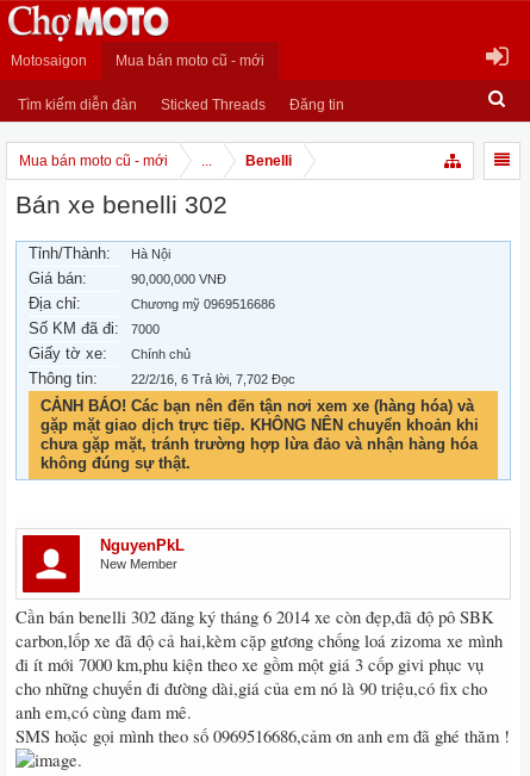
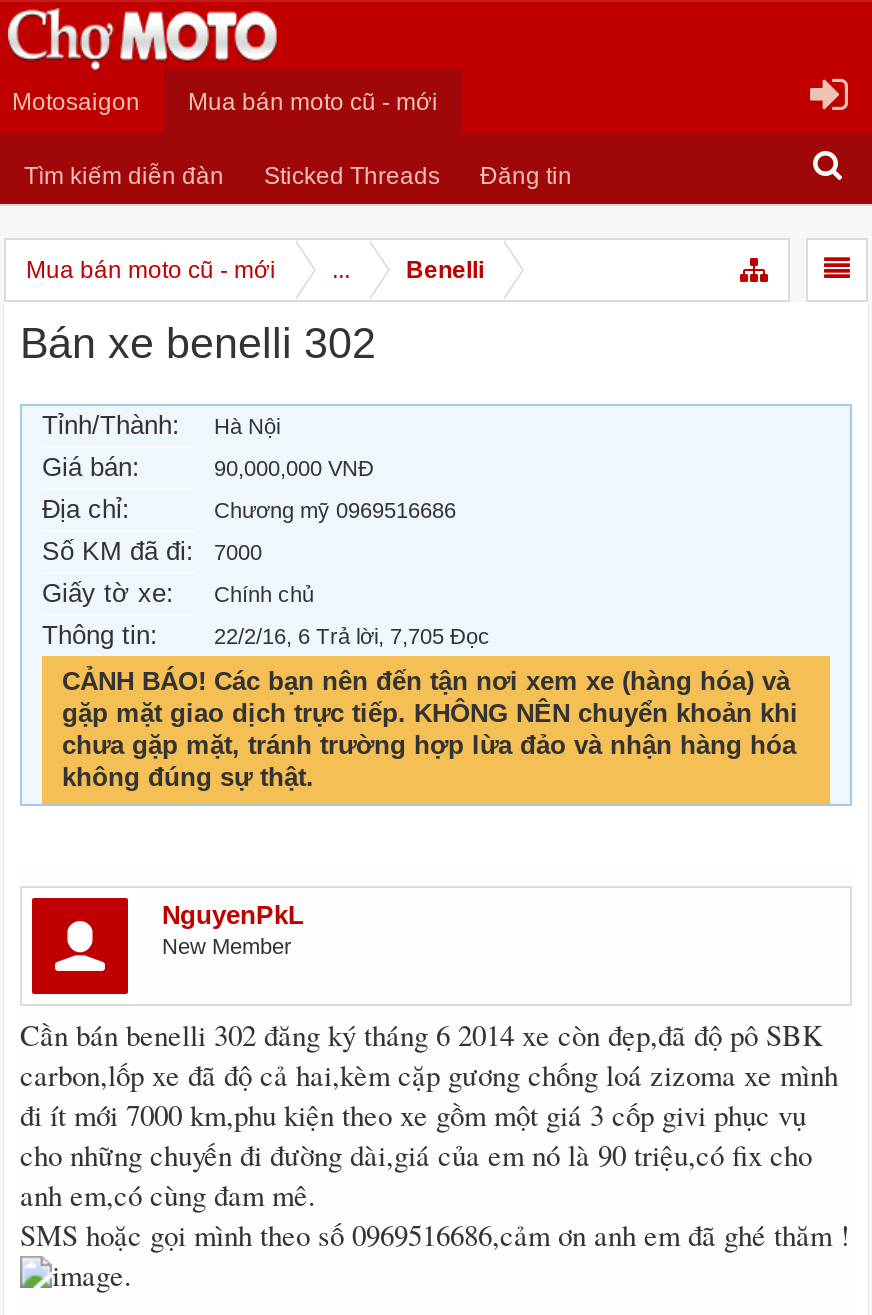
- 22/2/16, 6 Trả lời, 7,702 Đọc
+ 22/2/16, 6 Trả lời, 7,705 Đọc
